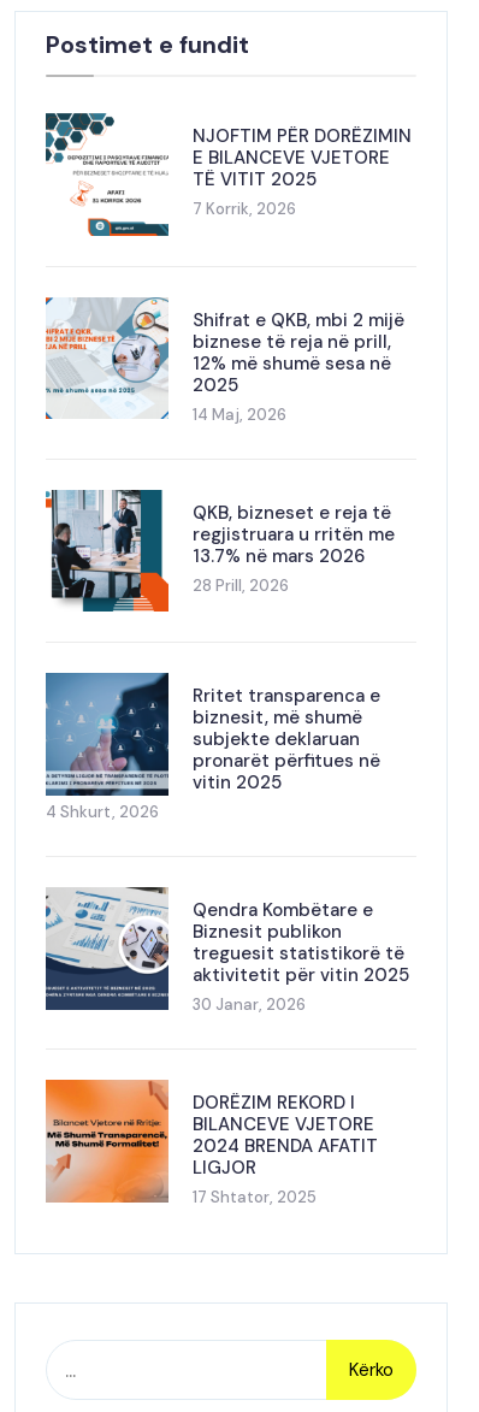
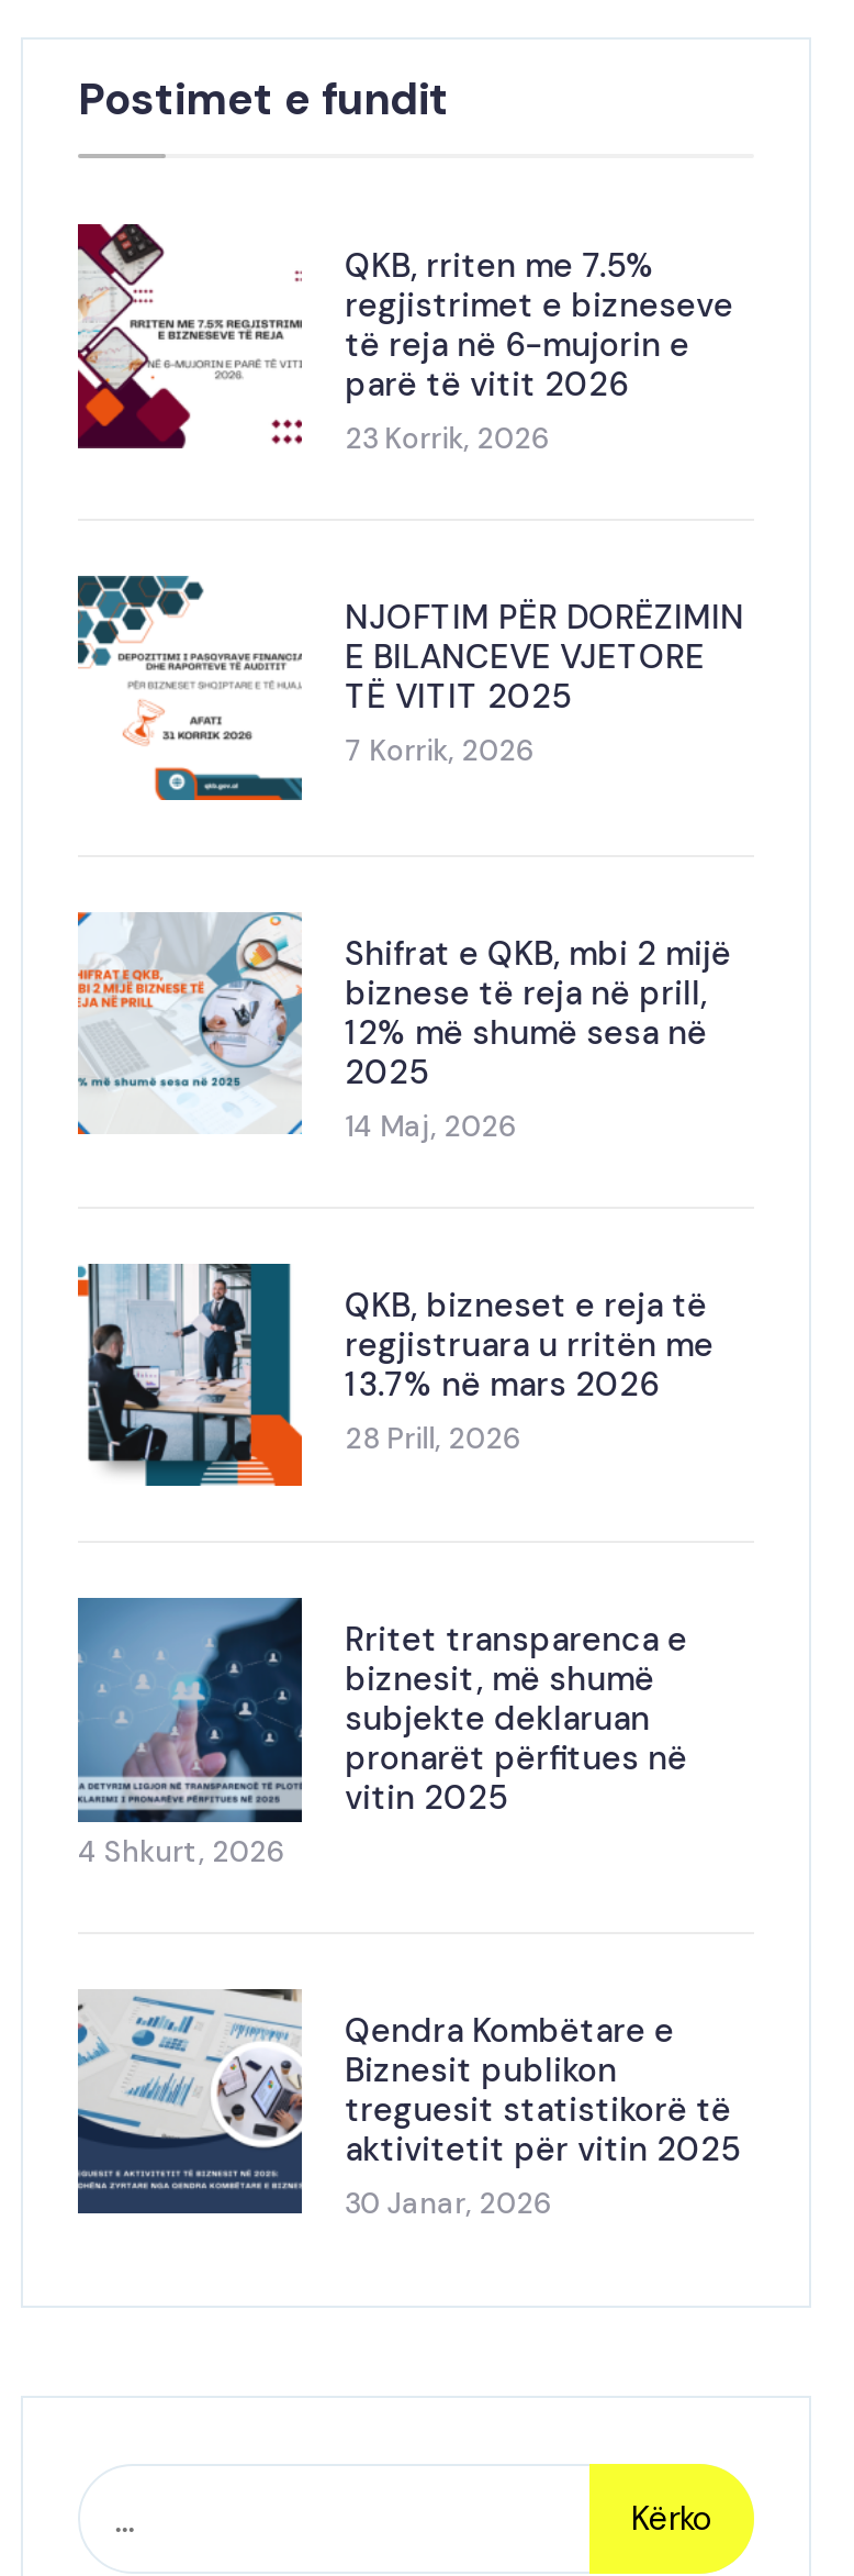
+ [image]
+ QKB, rriten me 7.5%
+ regjistrimet e bizneseve
+ të reja në 6-mujorin e
+ parë të vitit 2026
+ 23 Korrik, 2026

moved down: [image] | NJOFTIM PËR DORËZIMIN | E BILANCEVE VJETORE | ... | aktivitetit për vitin 2025 | 30 Janar, 2026

- [image]
- DORËZIM REKORD I
- BILANCEVE VJETORE
- 2024 BRENDA AFATIT
- LIGJOR
- 17 Shtator, 2025
